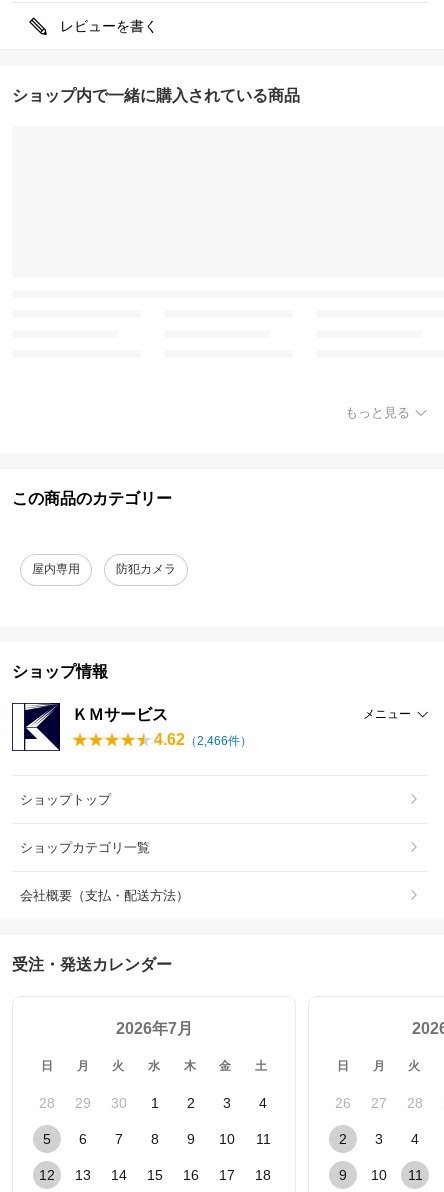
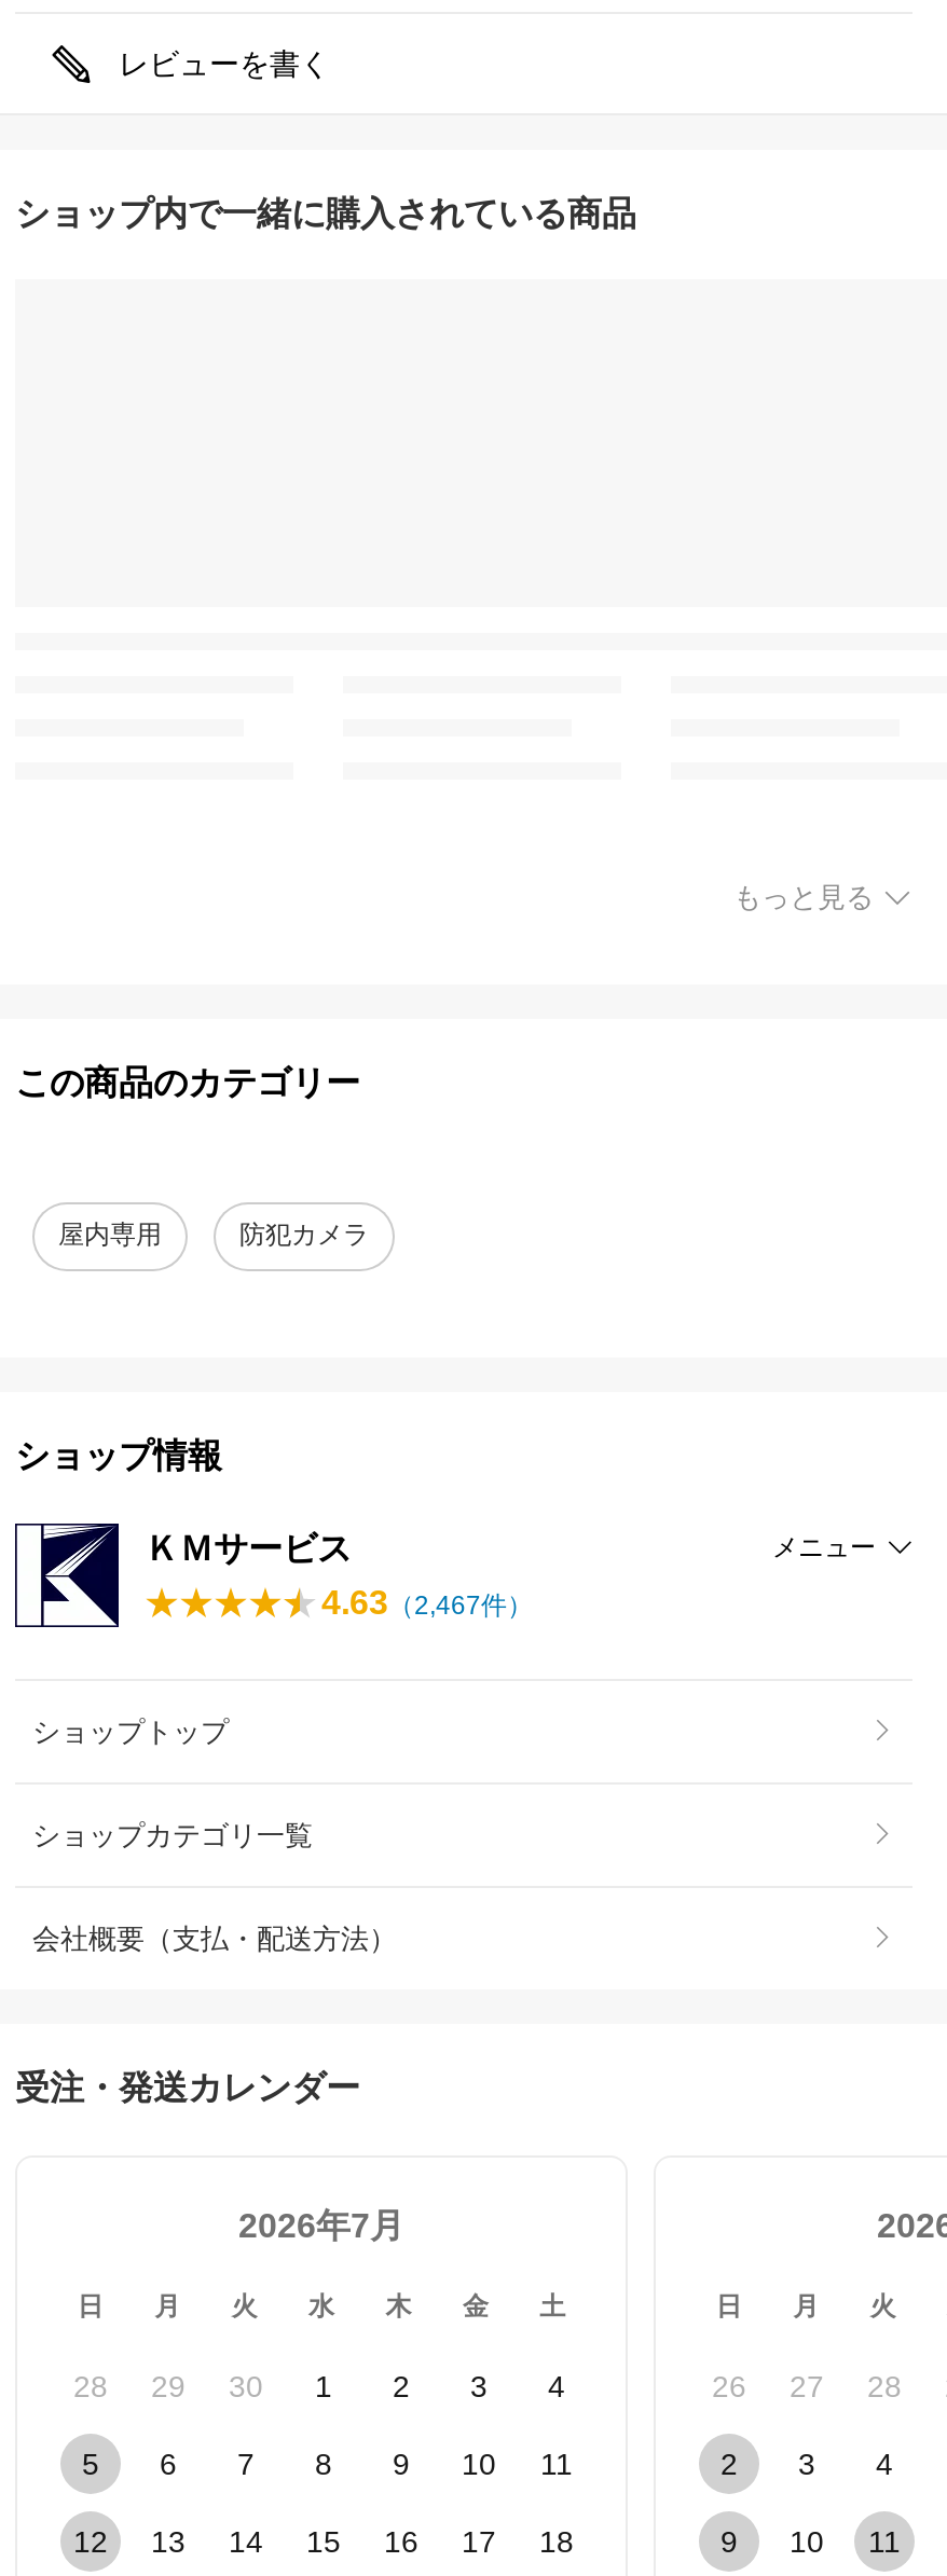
- 4.62（2,466件）
+ 4.63（2,467件）
